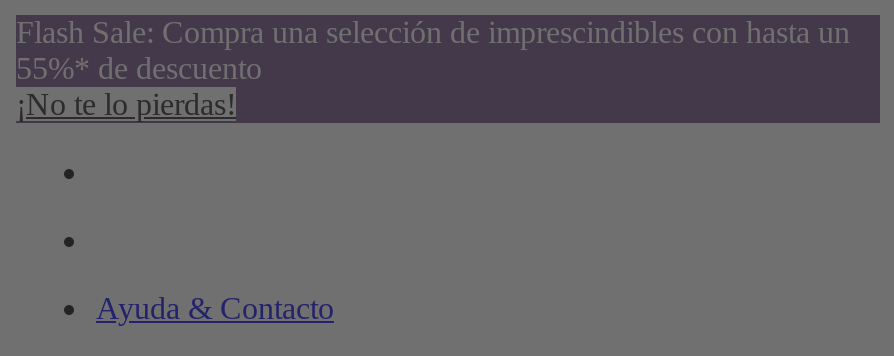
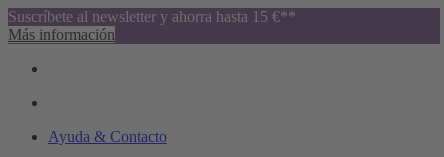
- Flash Sale: Compra una selección de imprescindibles con hasta un
- 55%* de descuento
- ¡No te lo pierdas!
+ Suscríbete al newsletter y ahorra hasta 15 €**
+ Más información
